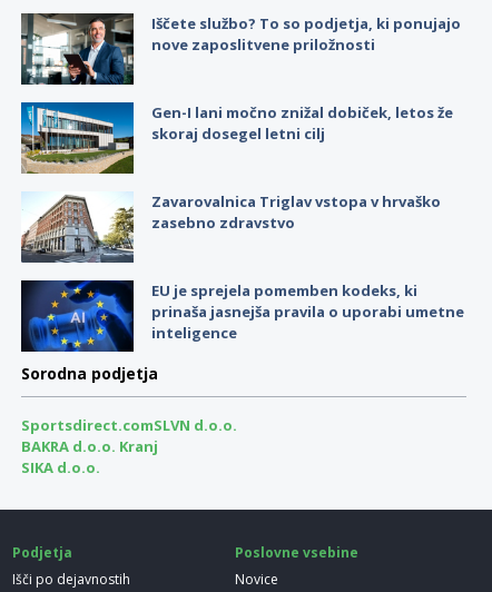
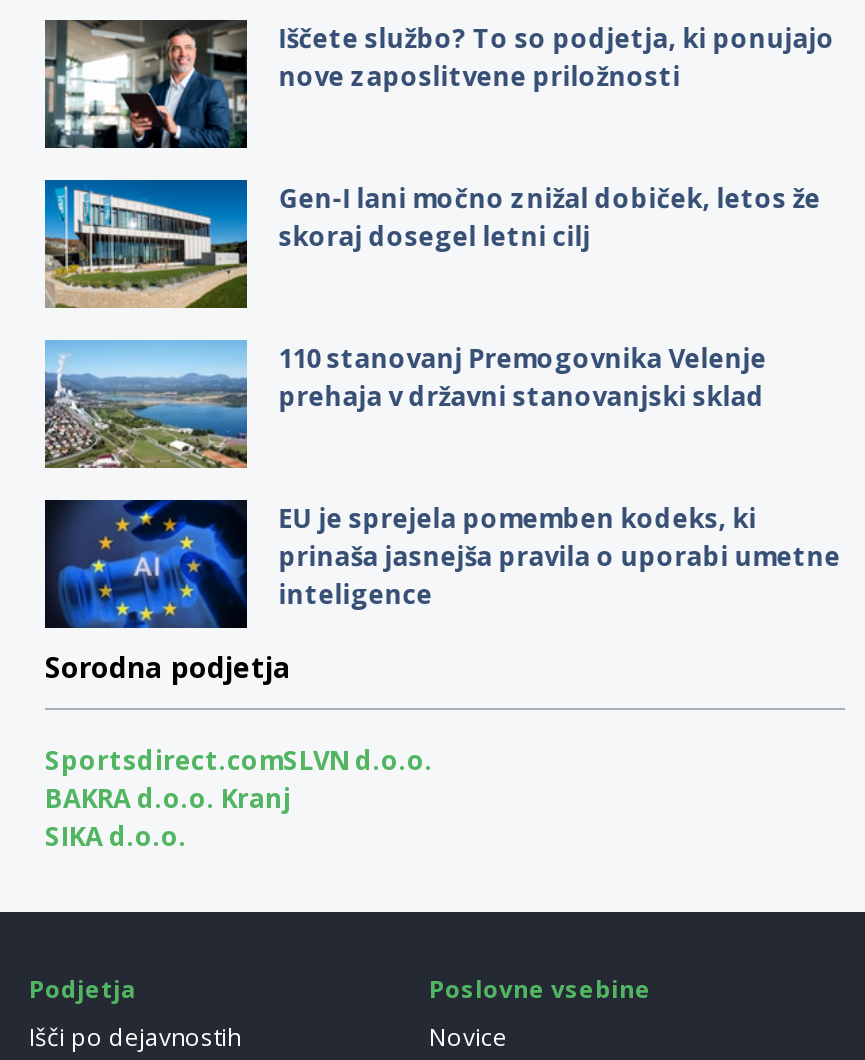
- [image]
- Zavarovalnica Triglav vstopa v hrvaško
- zasebno zdravstvo
+ [image]
+ 110 stanovanj Premogovnika Velenje
+ prehaja v državni stanovanjski sklad
